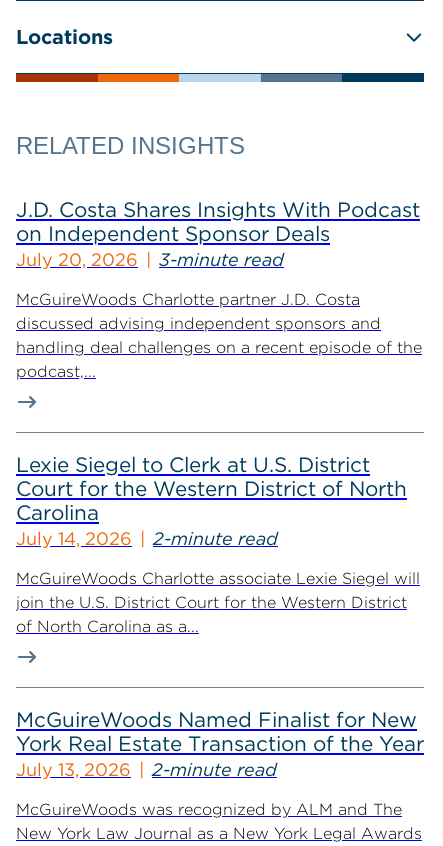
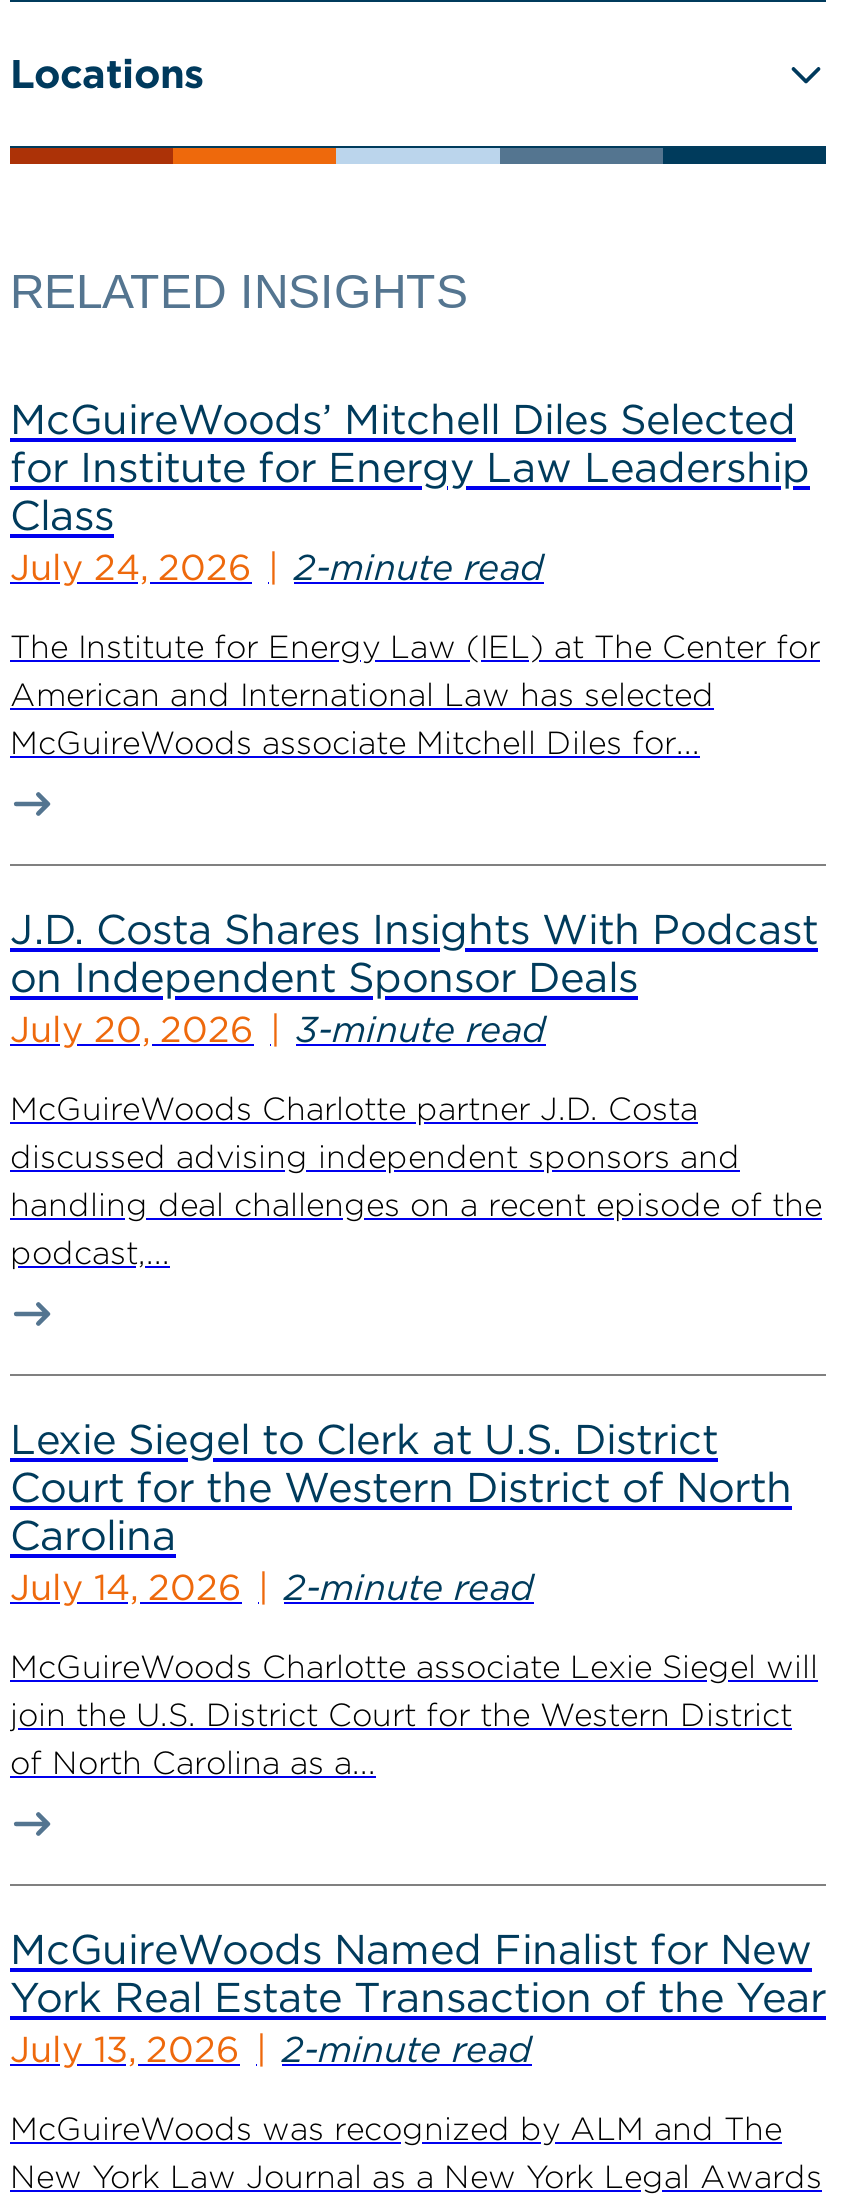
+ McGuireWoods’ Mitchell Diles Selected
+ for Institute for Energy Law Leadership
+ Class
+ July 24, 2026
+ 2-minute read
+ The Institute for Energy Law (IEL) at The Center for
+ American and International Law has selected
+ McGuireWoods associate Mitchell Diles for...
